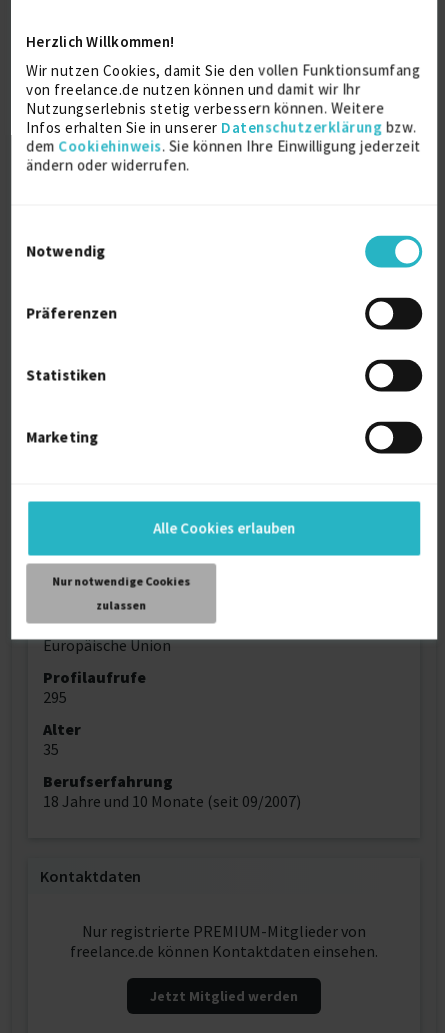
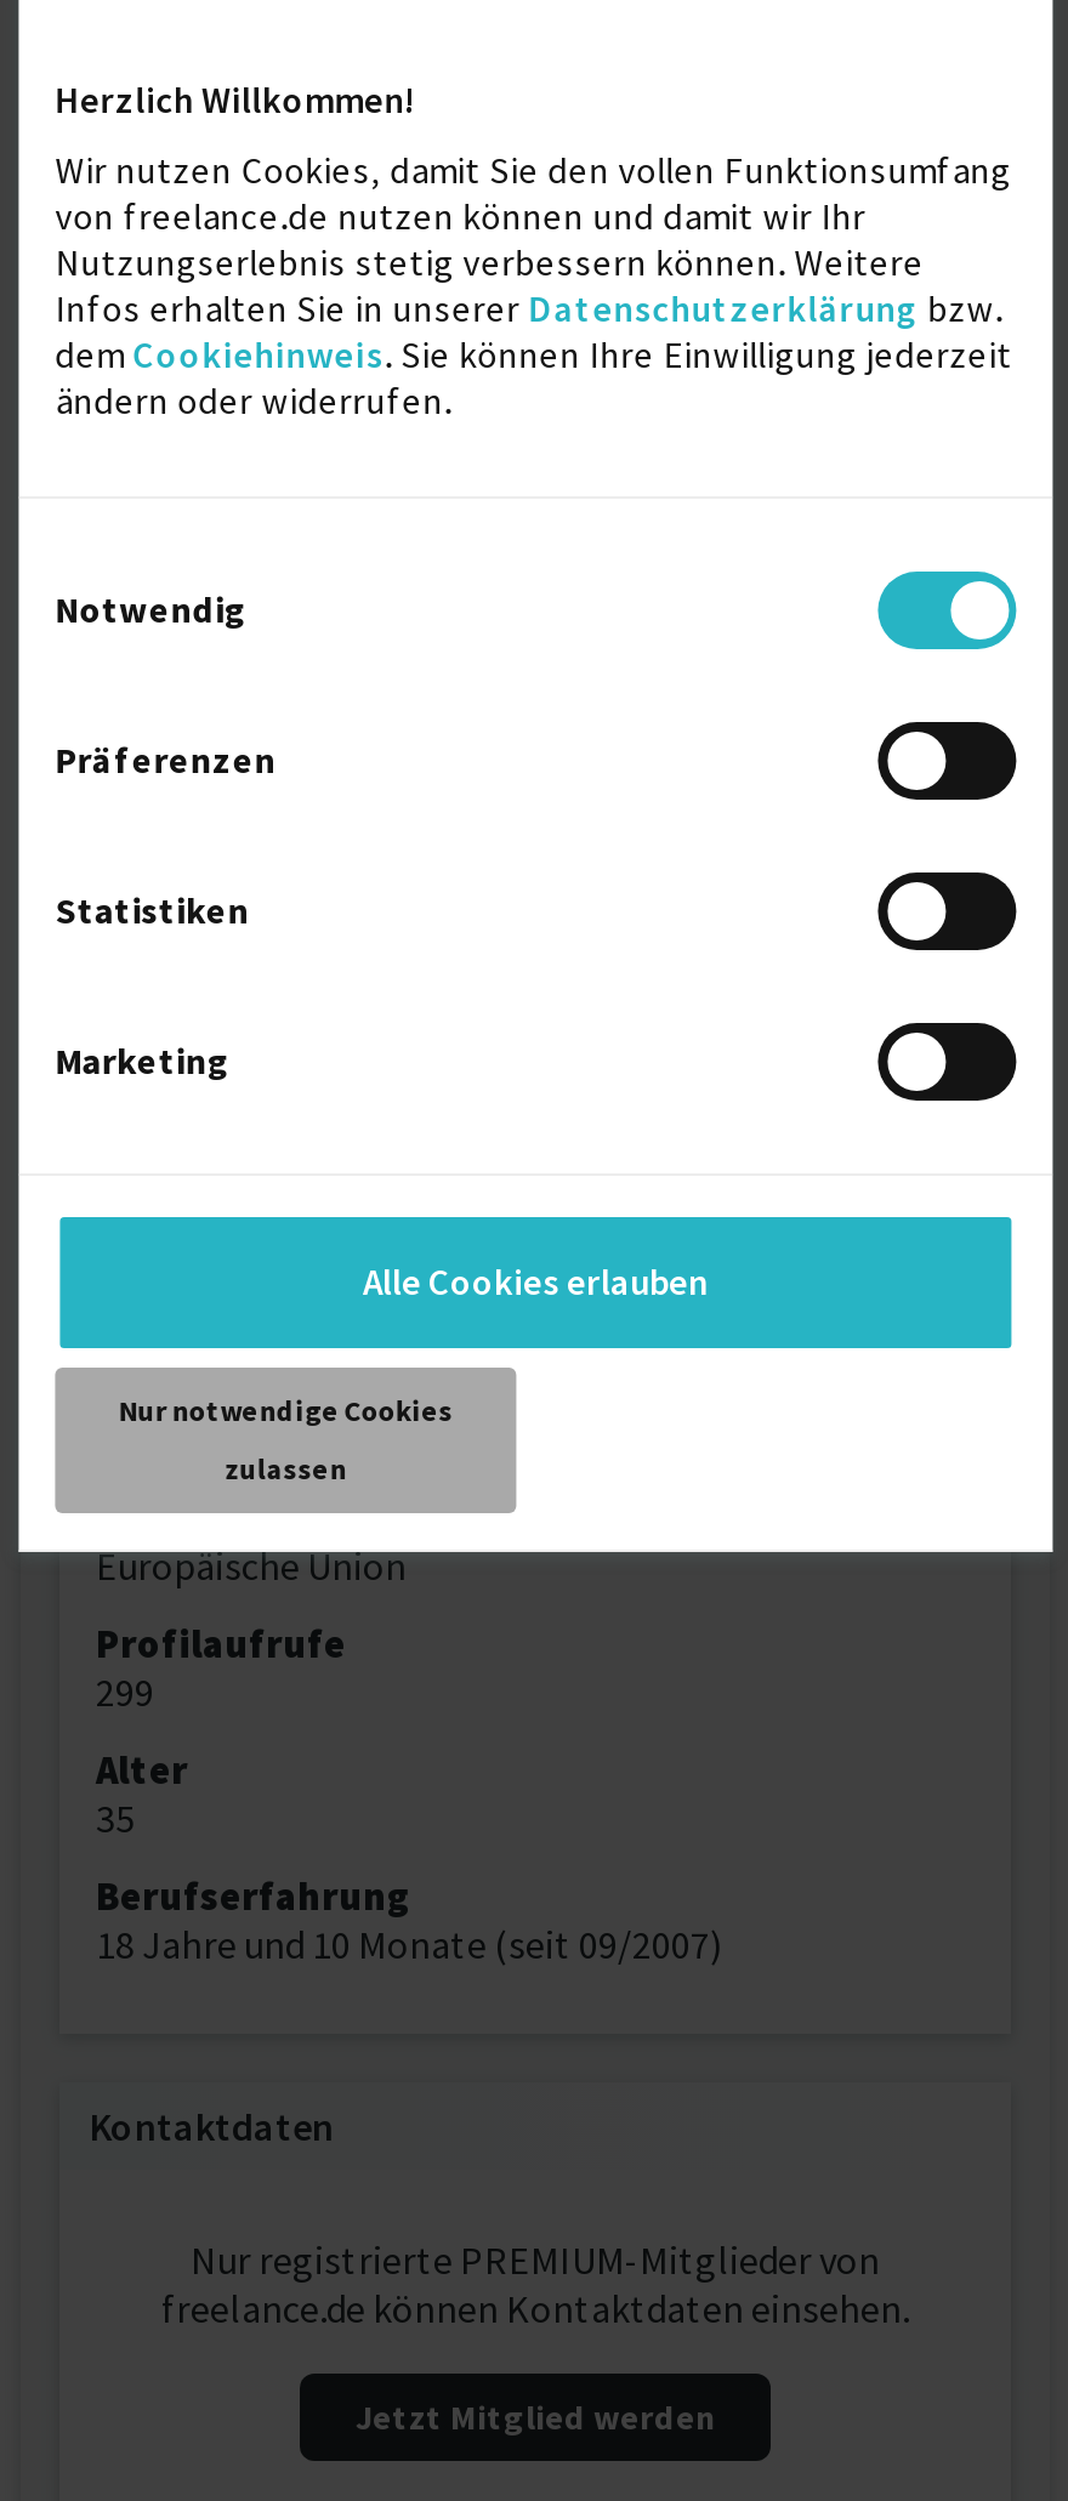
- 295
+ 299
